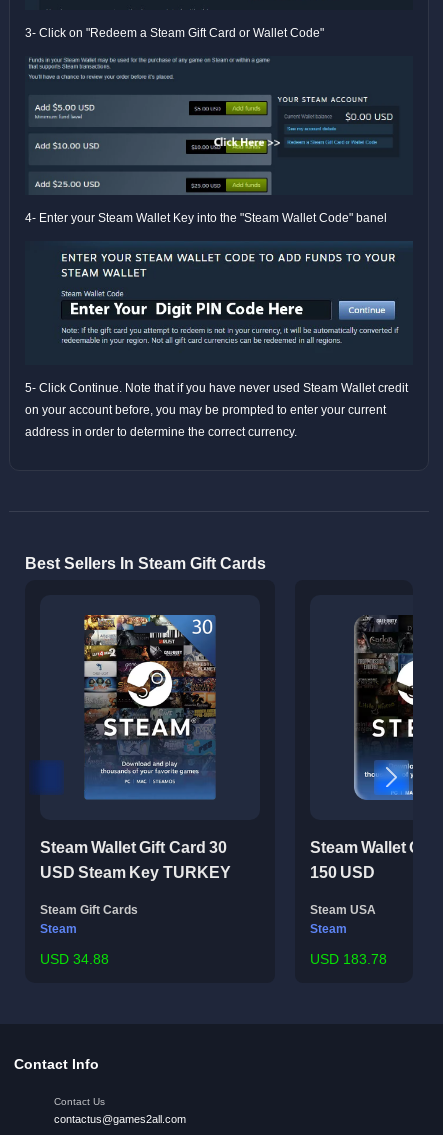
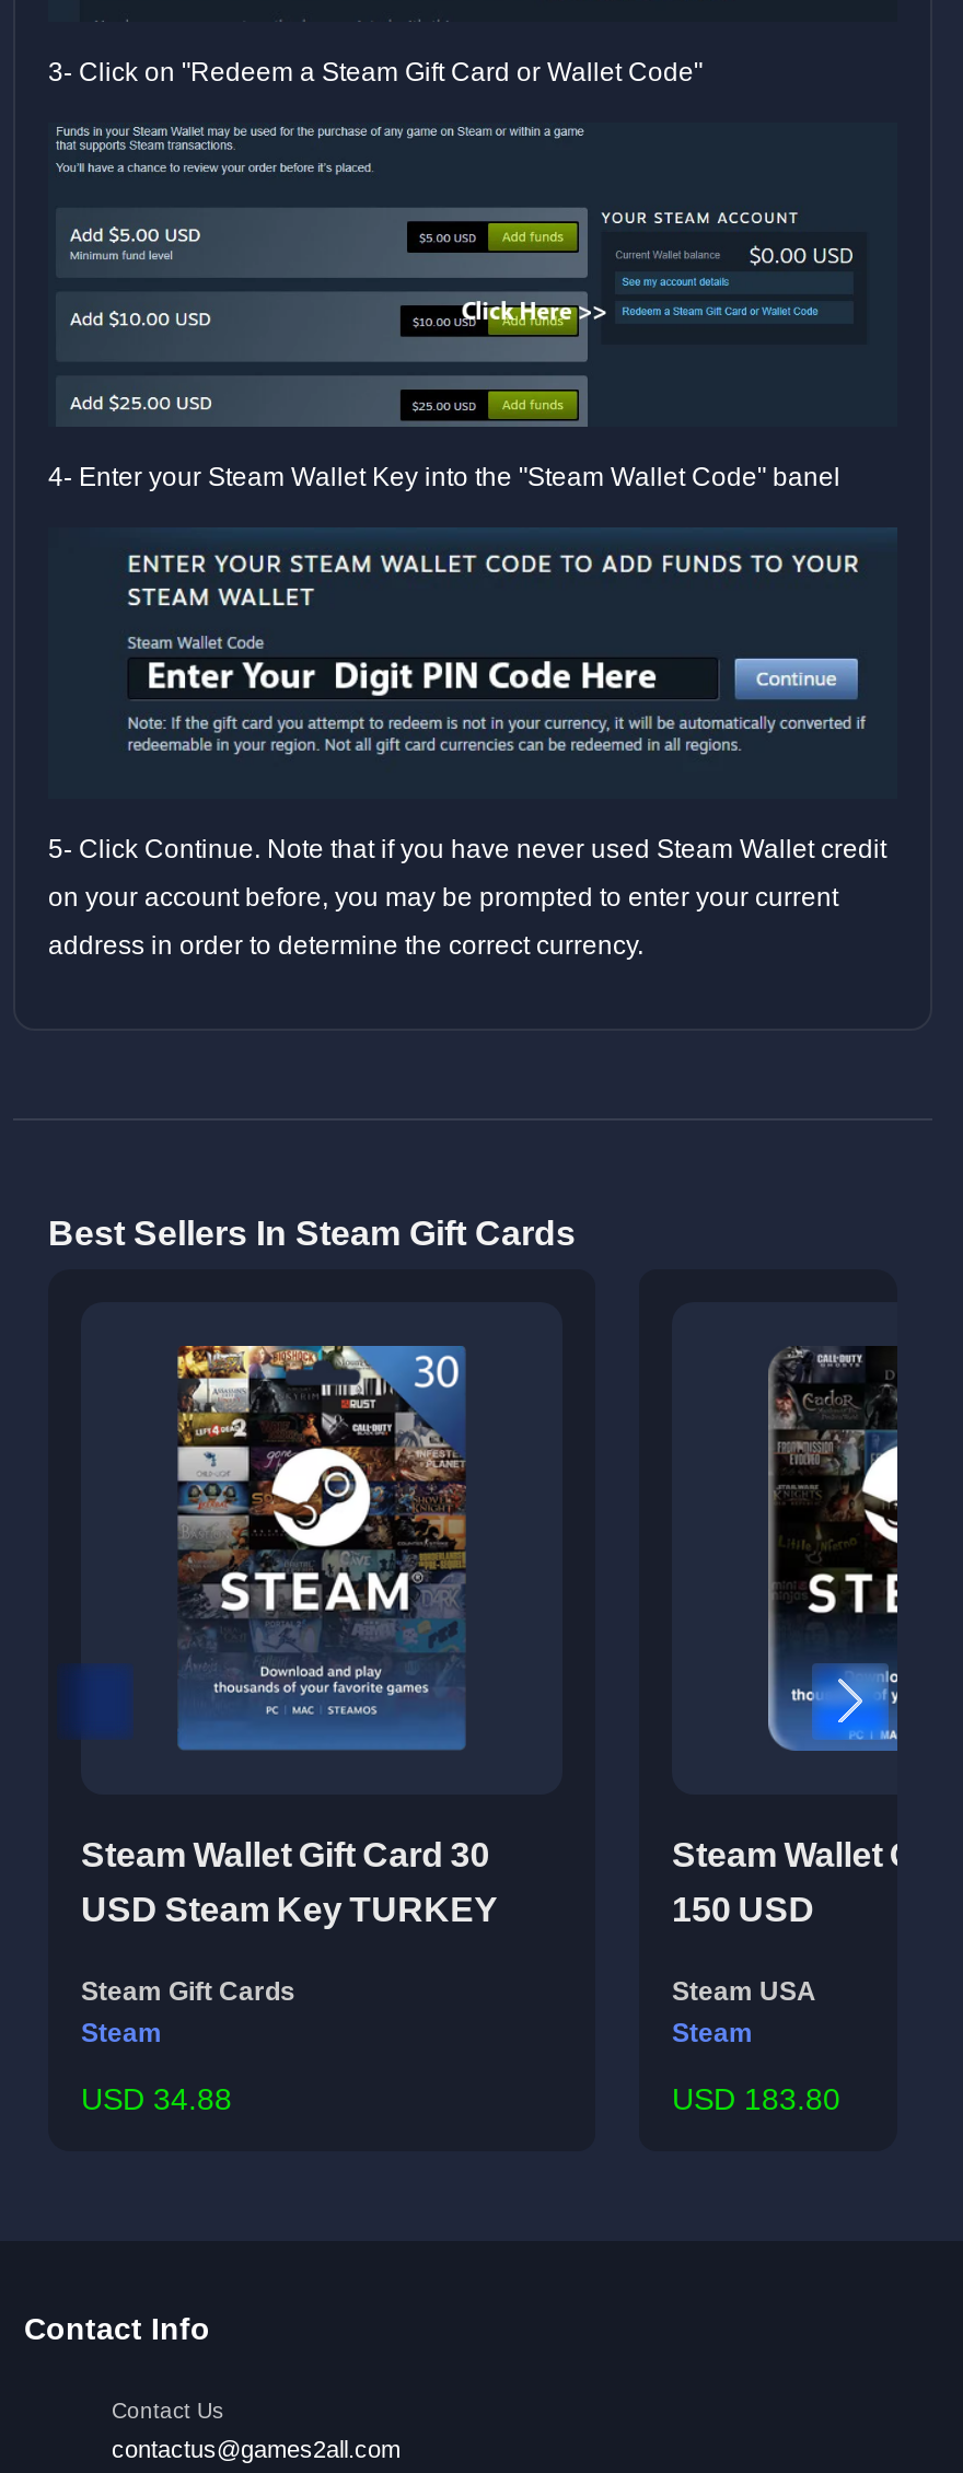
- USD 183.78
+ USD 183.80
